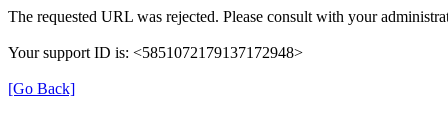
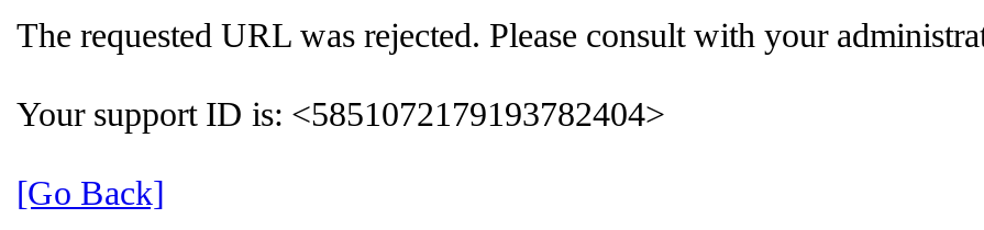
- Your support ID is: <5851072179137172948>
+ Your support ID is: <5851072179193782404>
